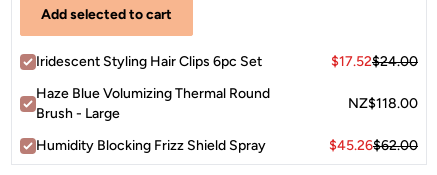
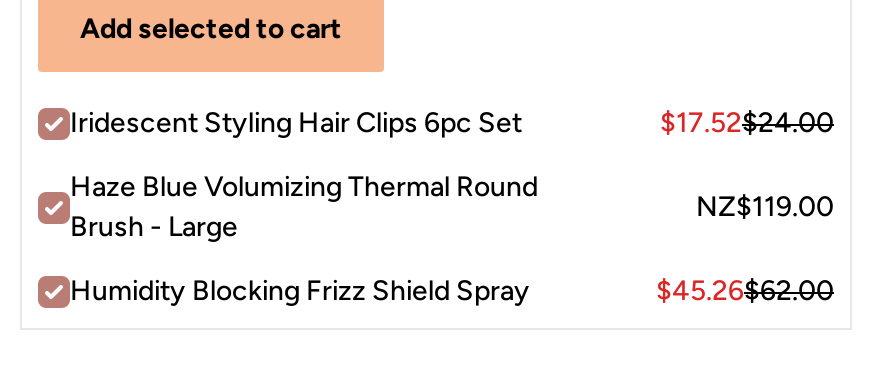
- NZ$118.00
+ NZ$119.00
